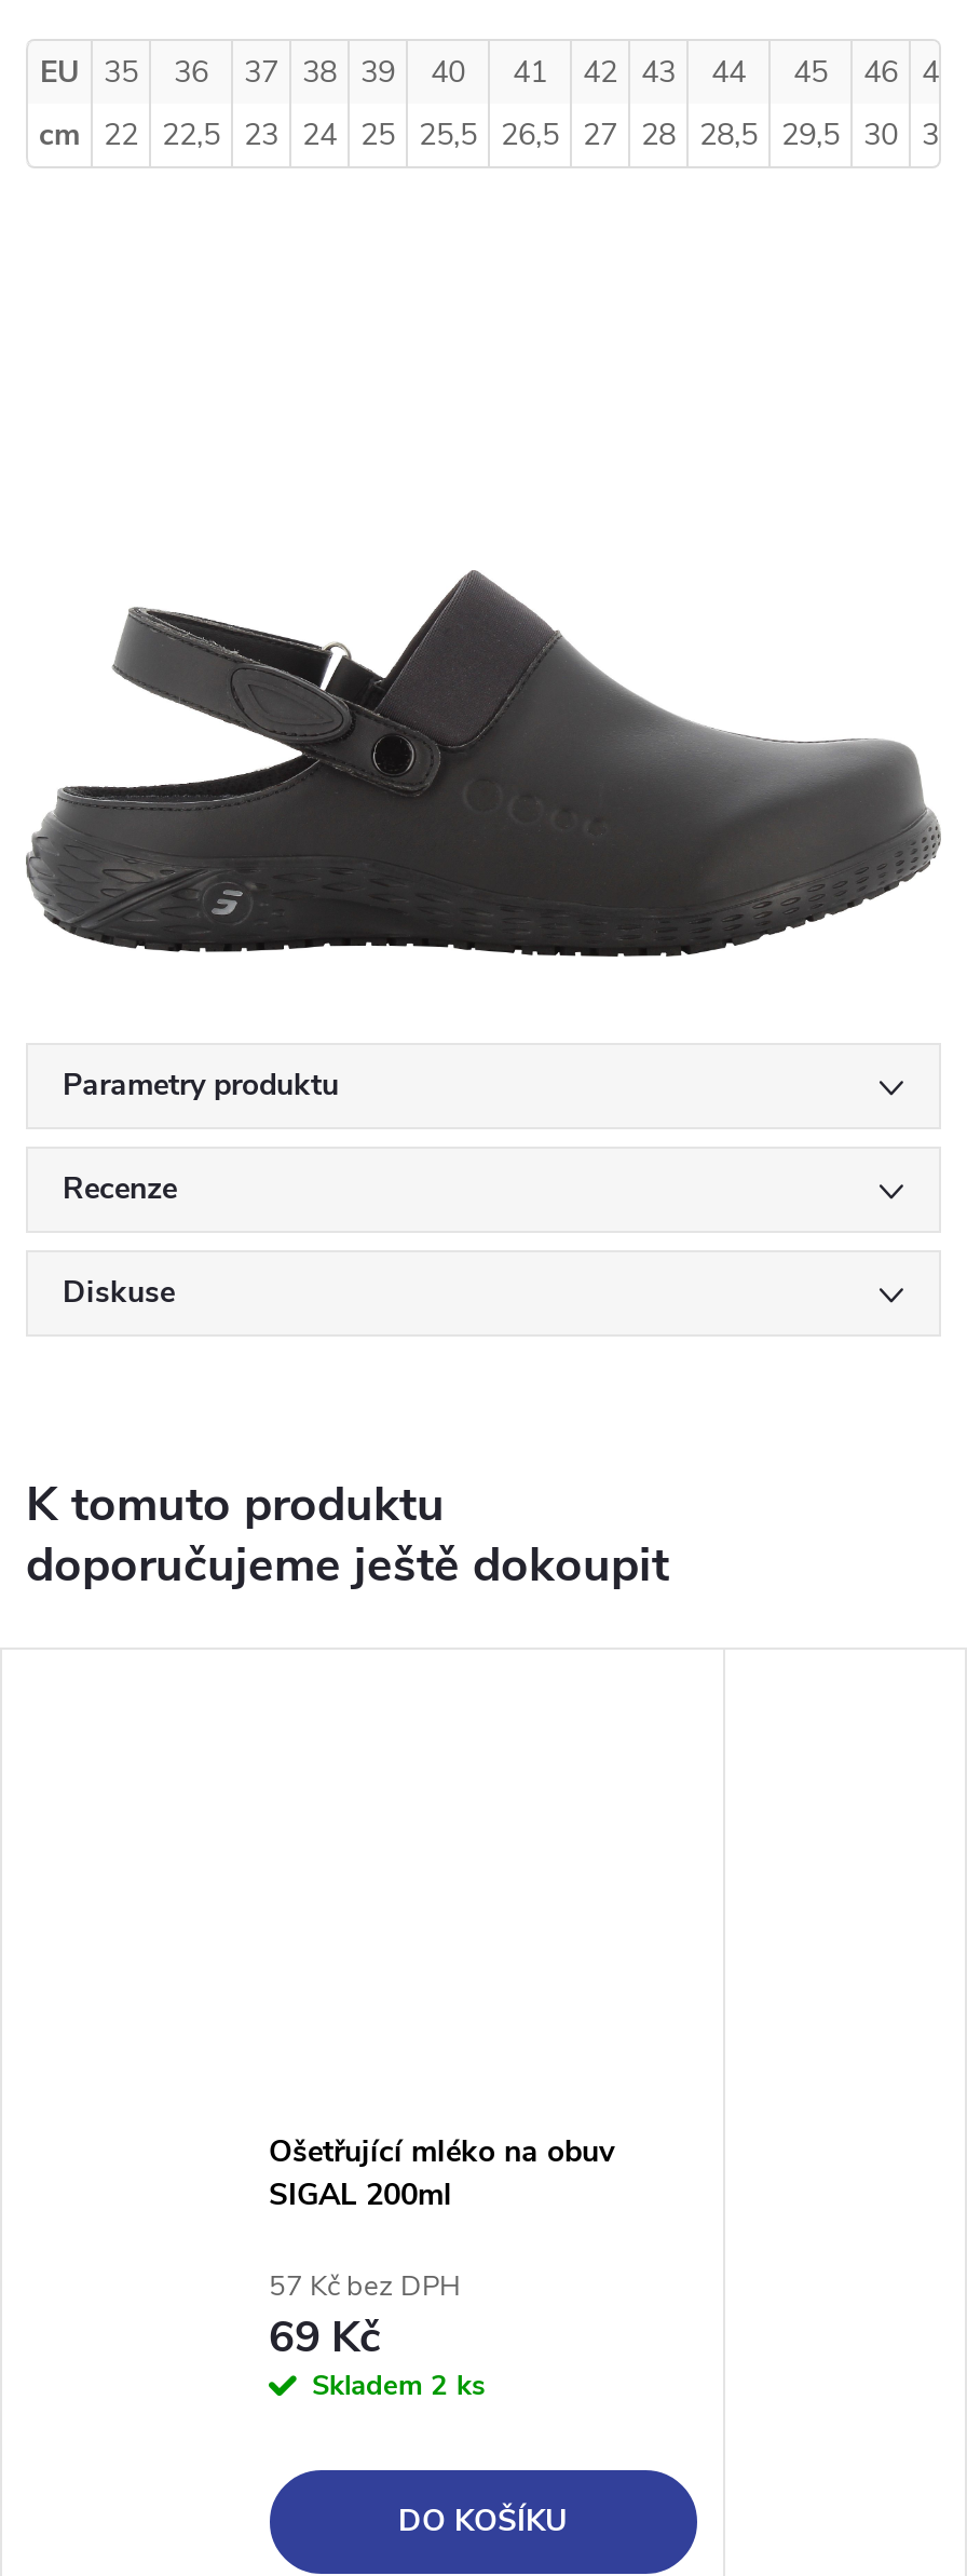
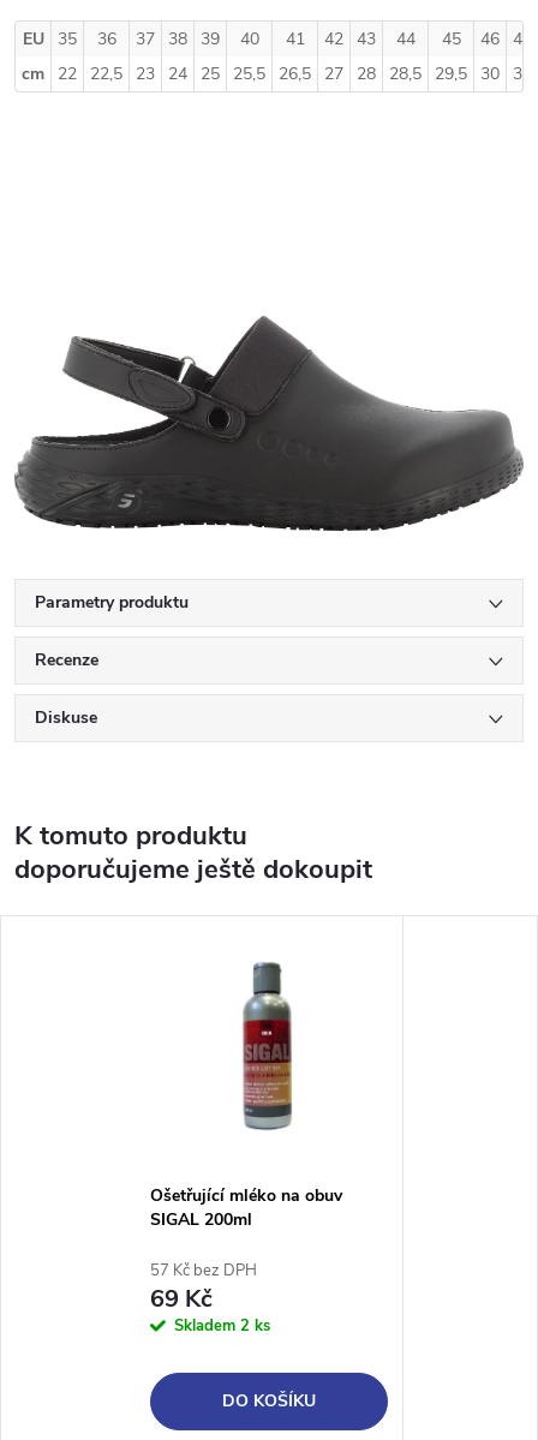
+ [image]
